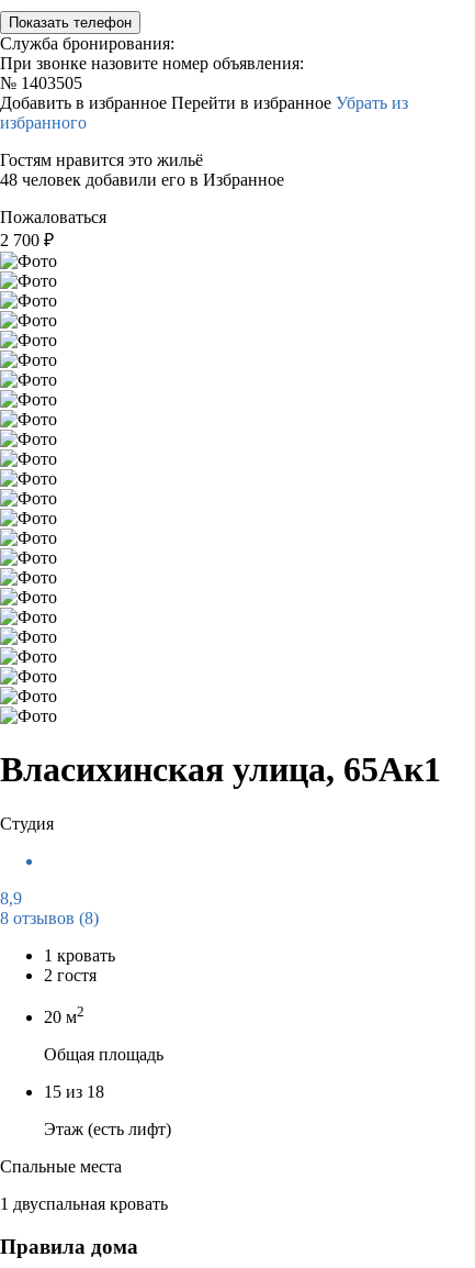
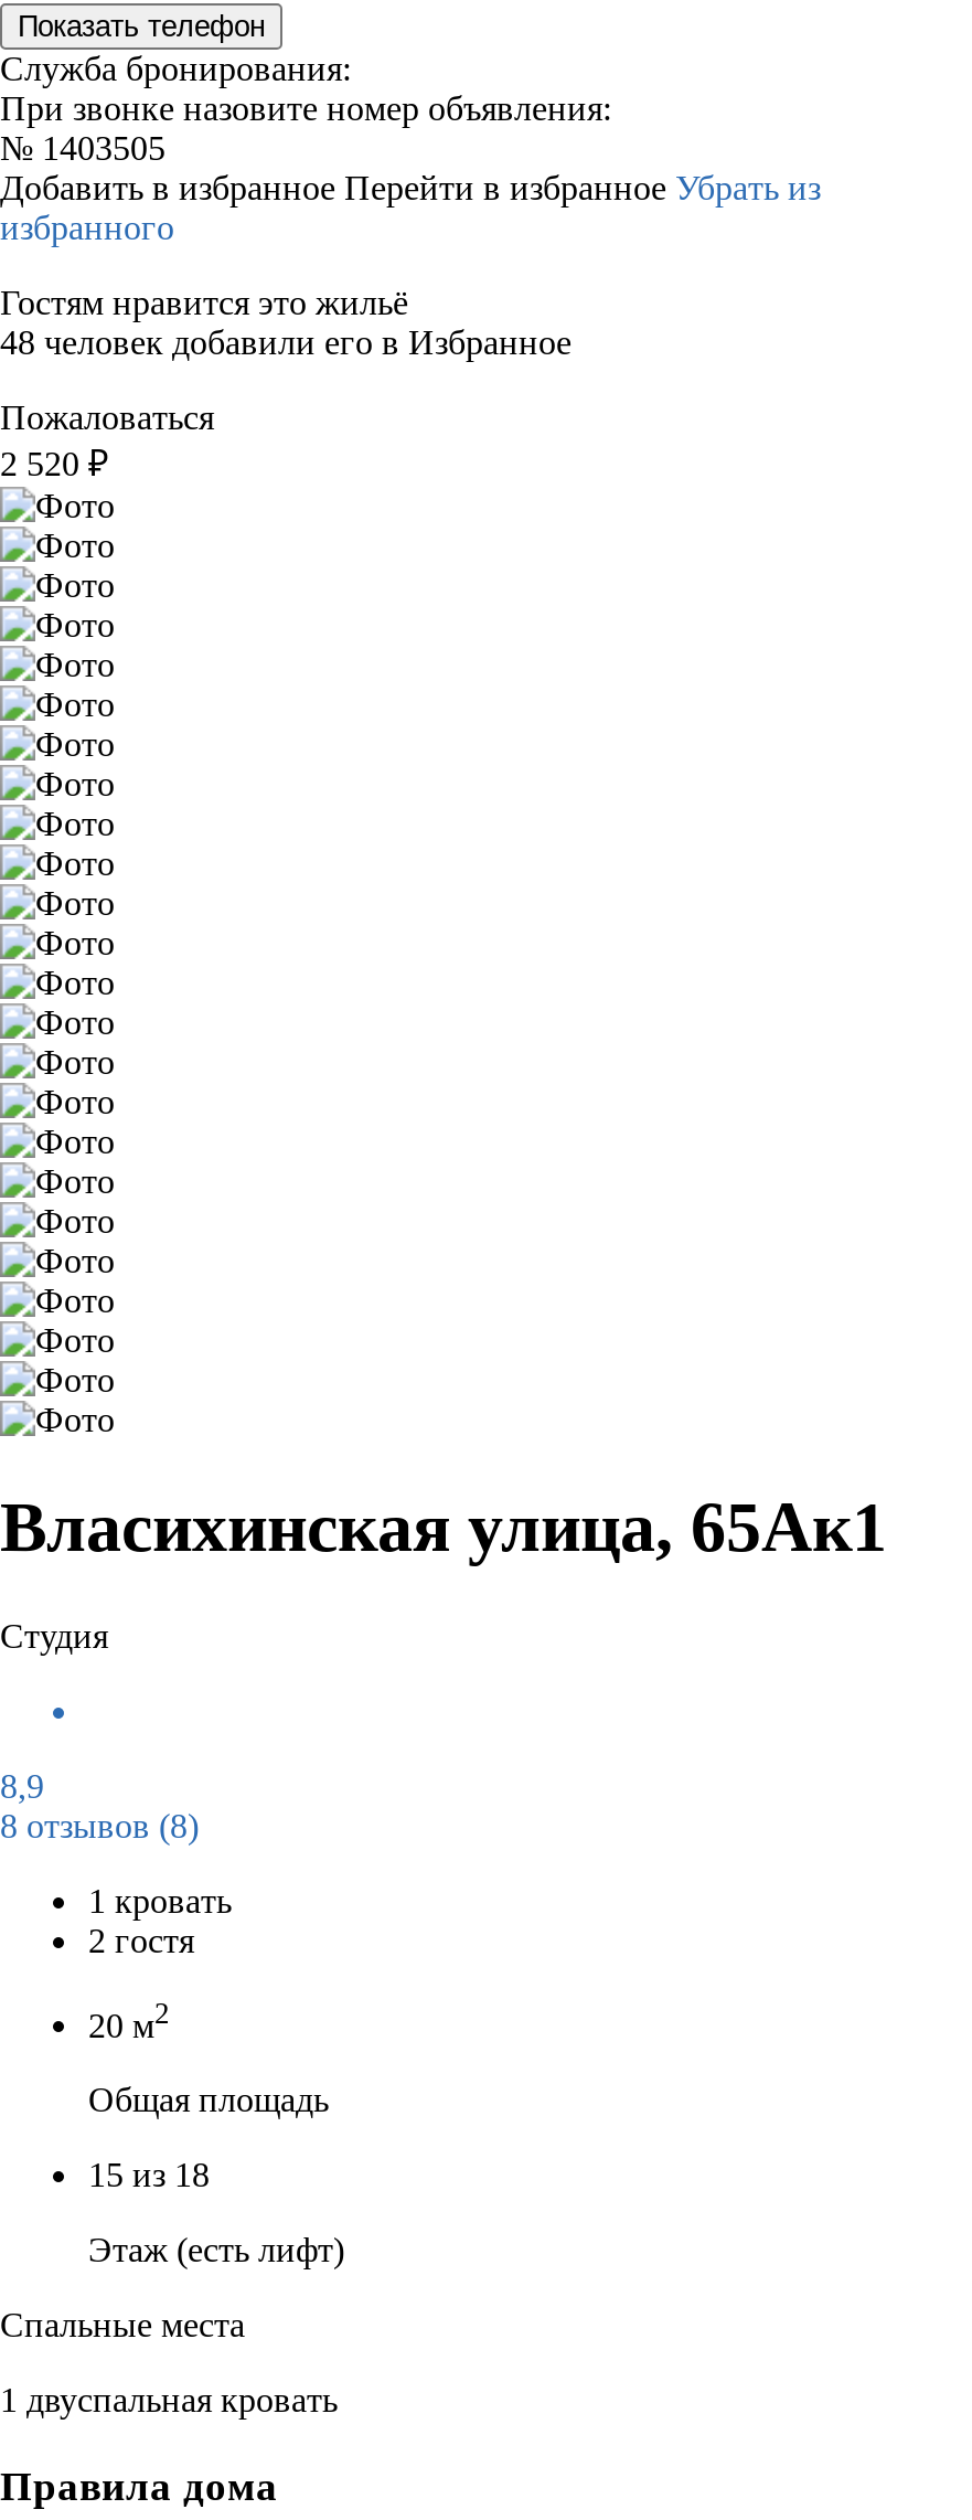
- 2 700 ₽
+ 2 520 ₽
